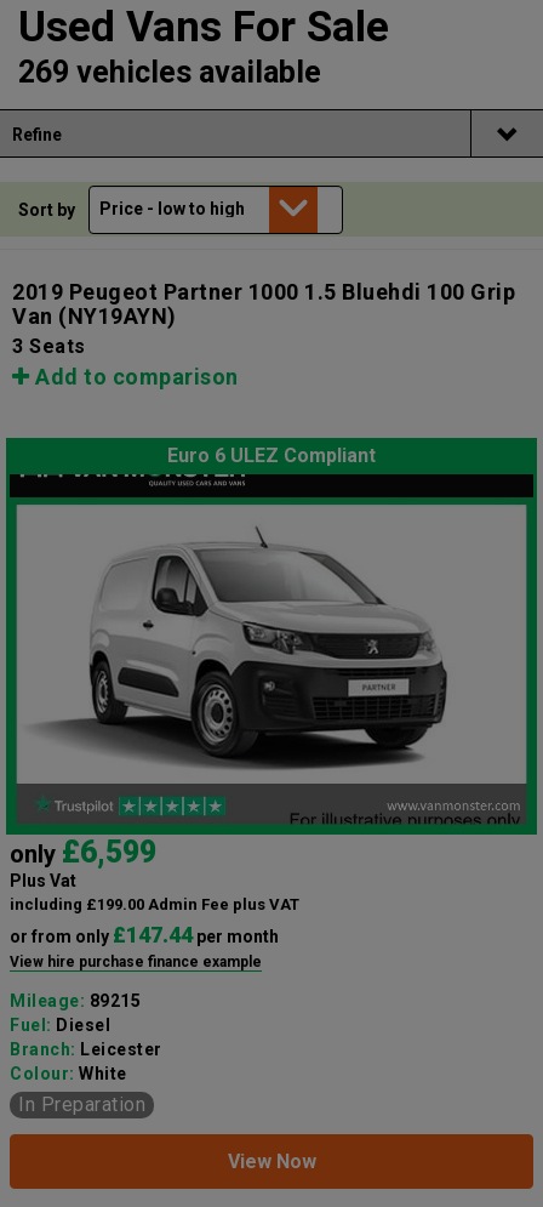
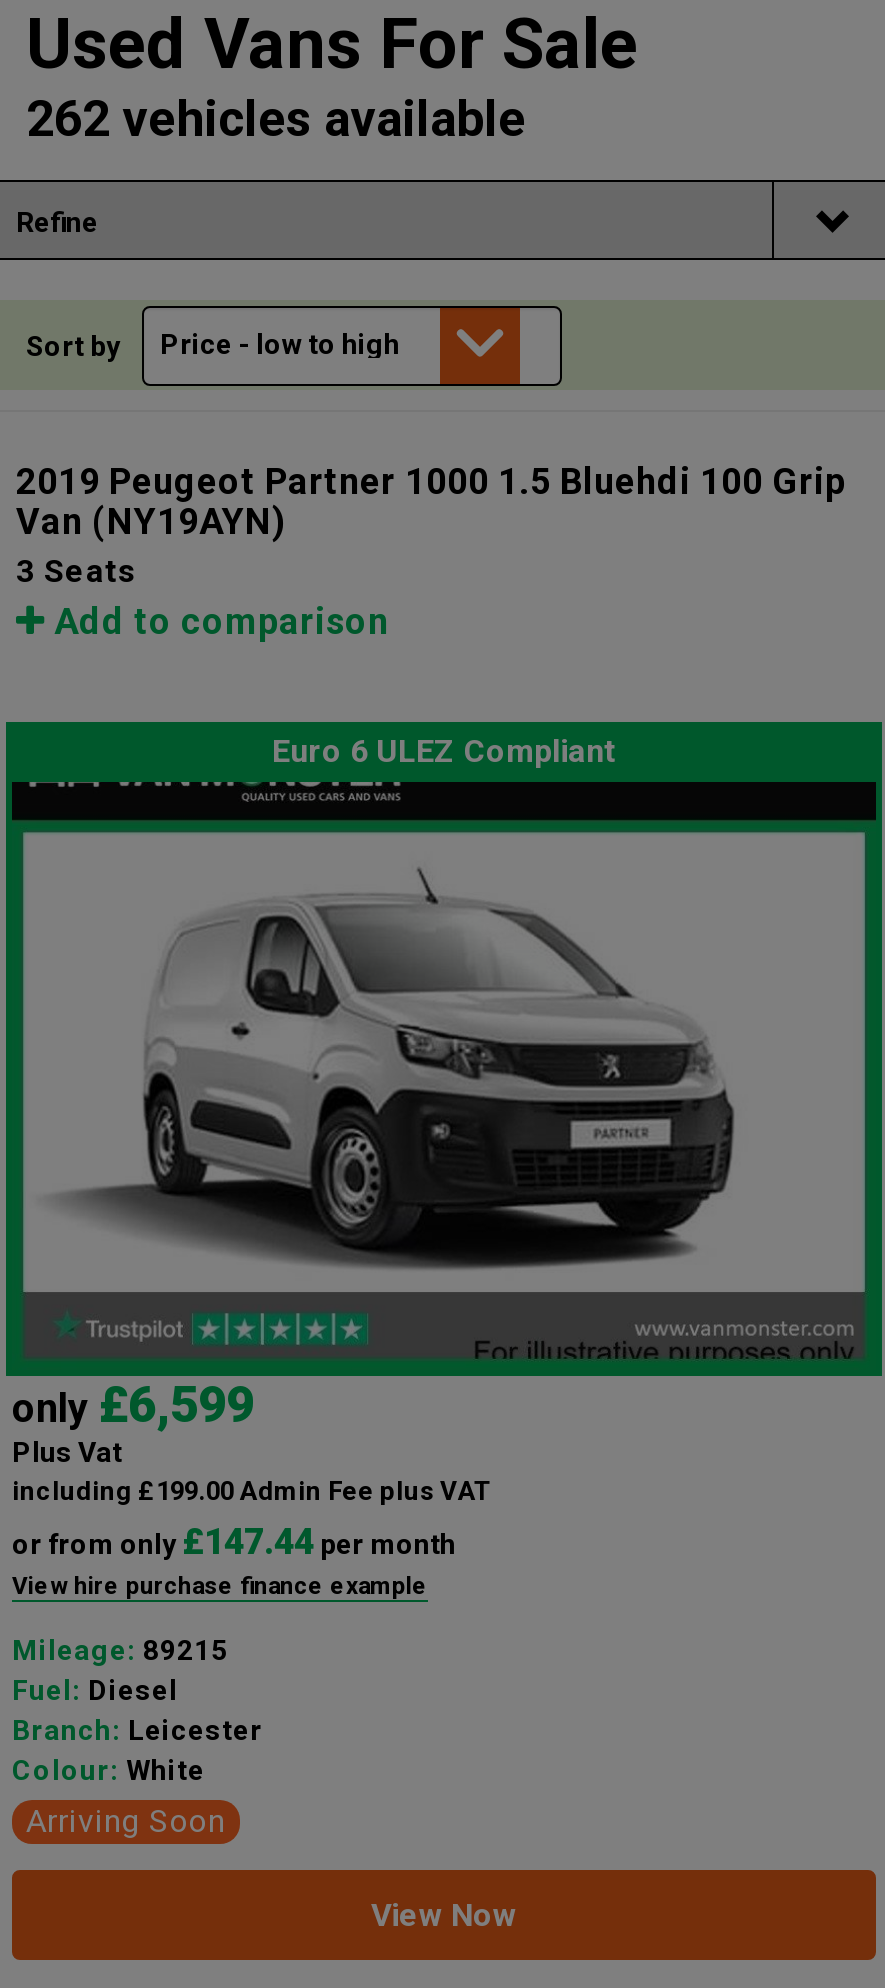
- 269 vehicles available
+ 262 vehicles available

- In Preparation
+ Arriving Soon
